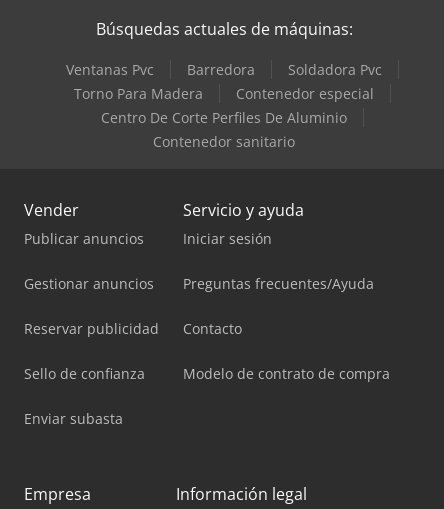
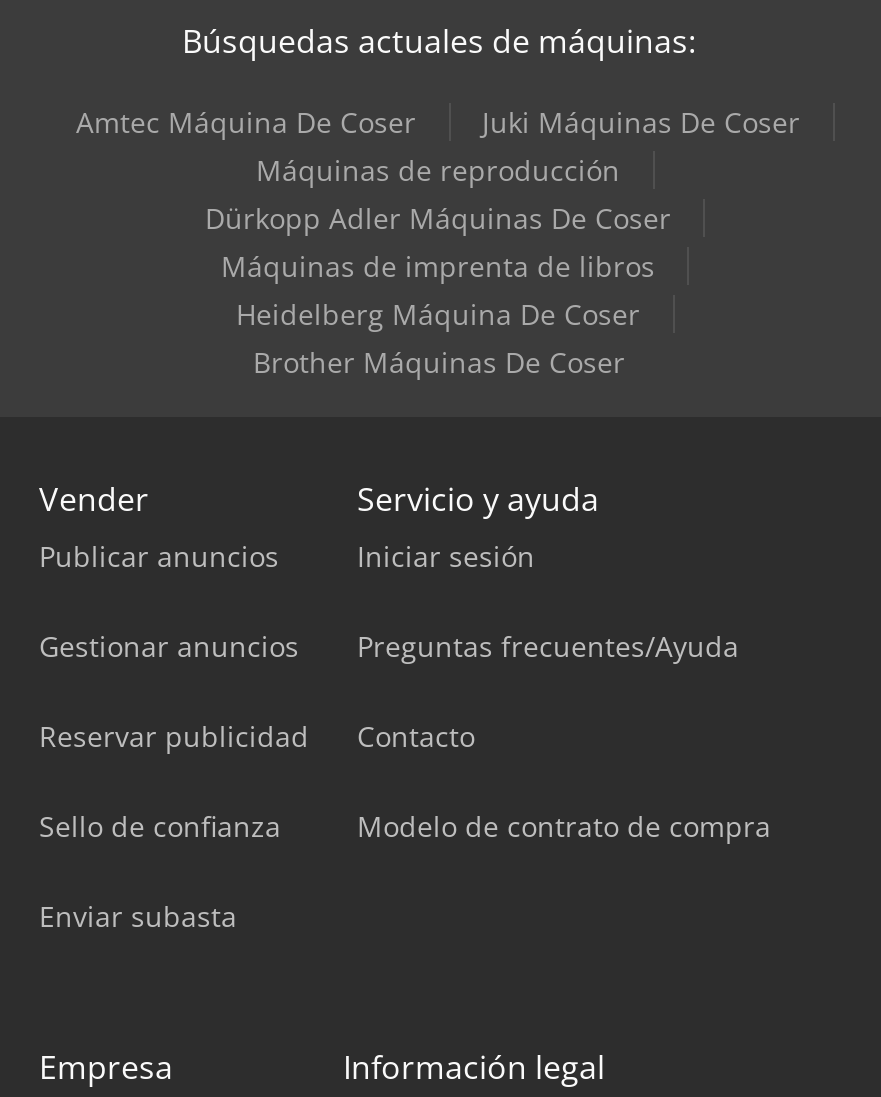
- Ventanas Pvc
- Barredora
- Soldadora Pvc
- Torno Para Madera
- Contenedor especial
- Centro De Corte Perfiles De Aluminio
- Contenedor sanitario
+ Amtec Máquina De Coser
+ Juki Máquinas De Coser
+ Máquinas de reproducción
+ Dürkopp Adler Máquinas De Coser
+ Máquinas de imprenta de libros
+ Heidelberg Máquina De Coser
+ Brother Máquinas De Coser
